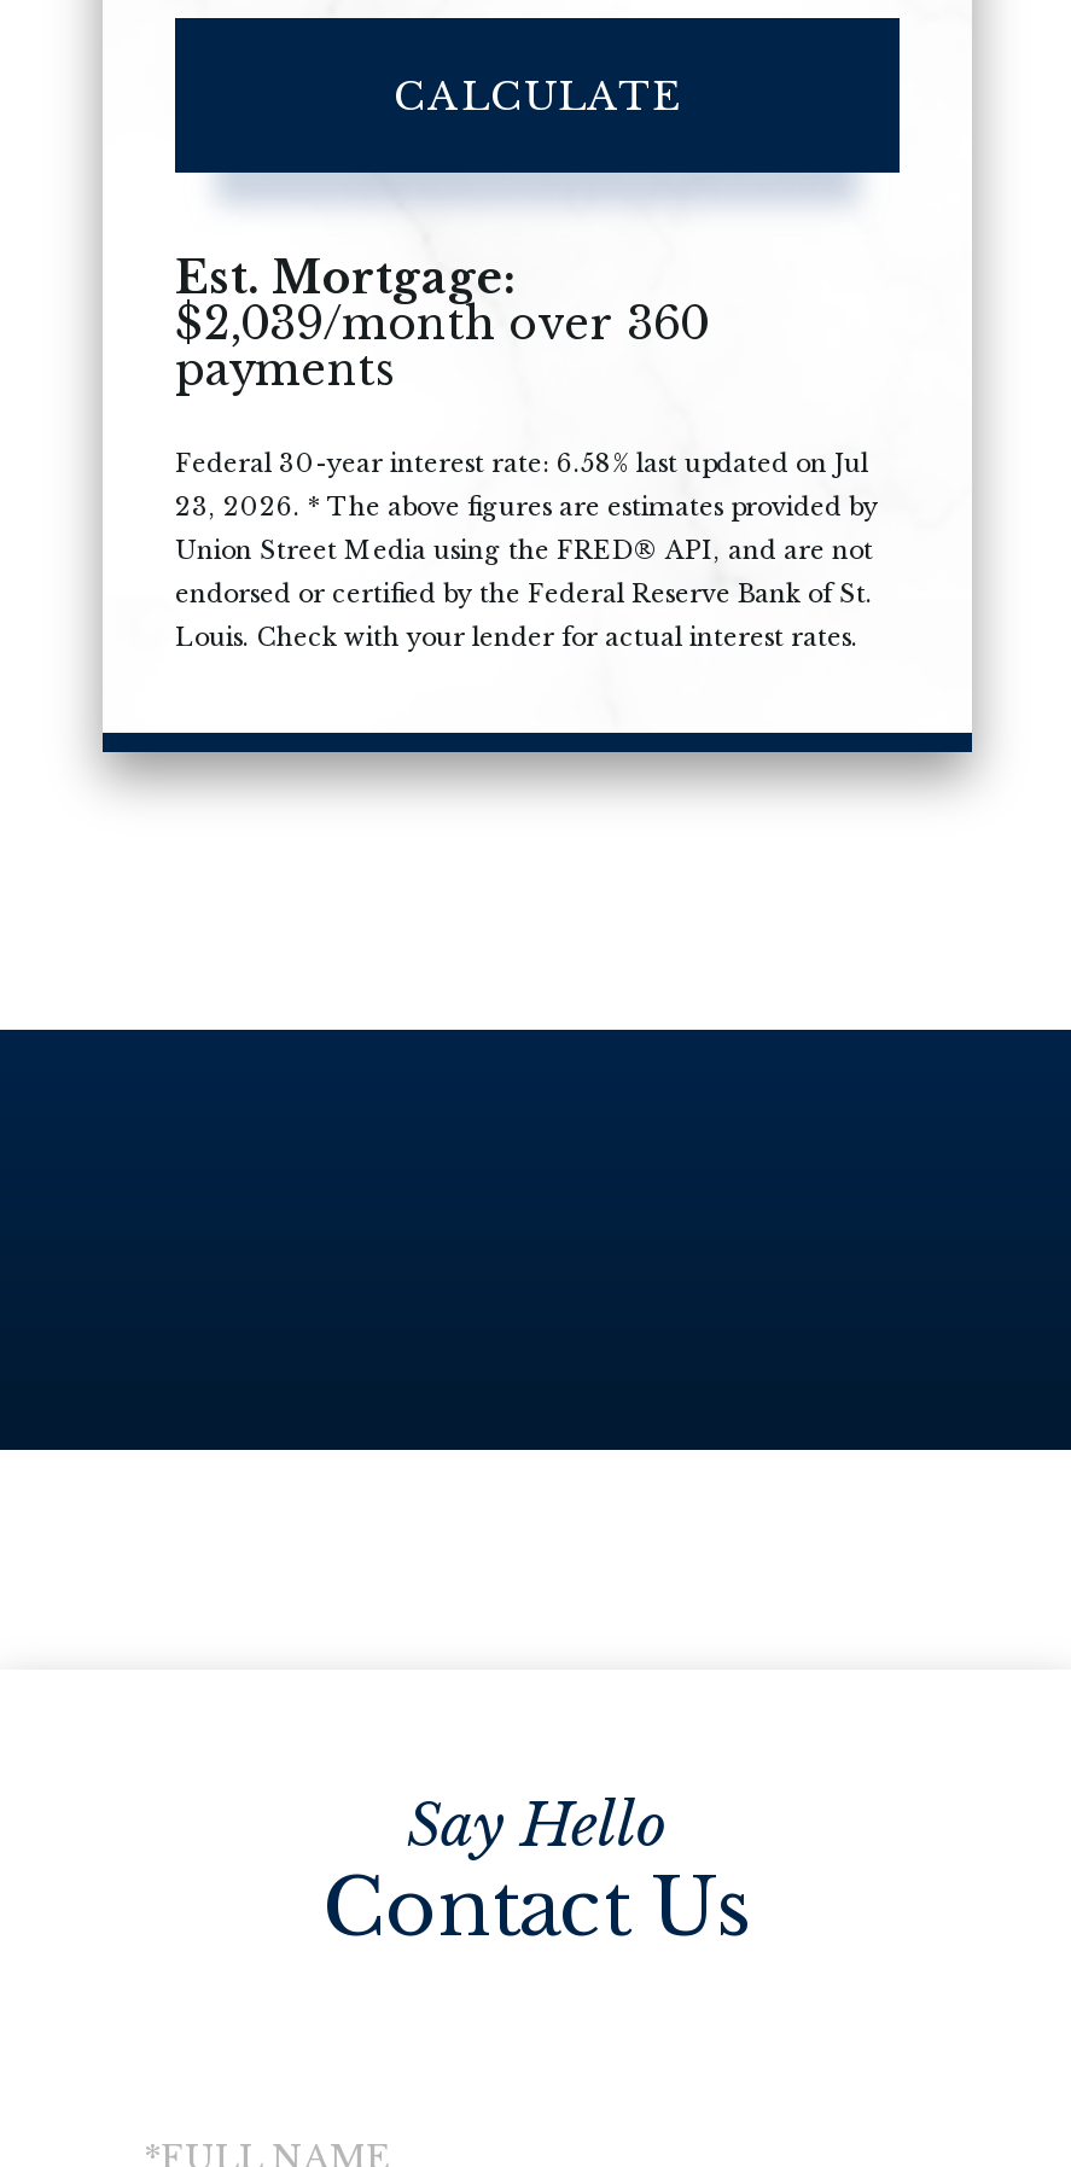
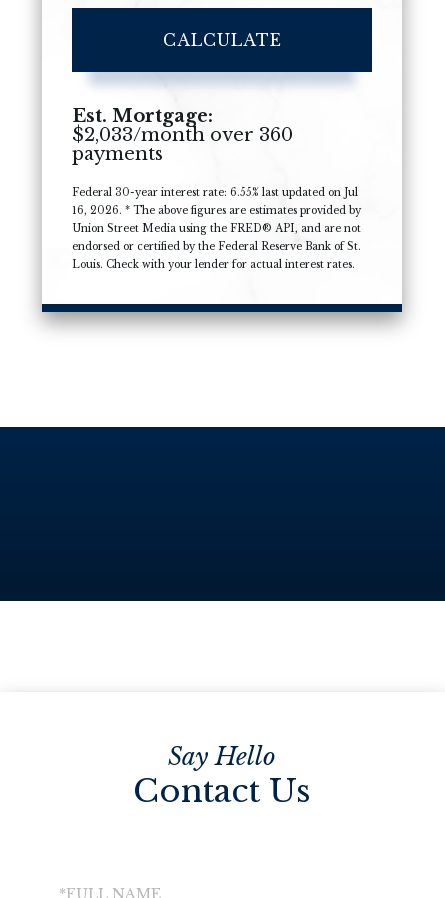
- $2,039/month over 360
+ $2,033/month over 360

- Federal 30-year interest rate: 6.58% last updated on Jul
+ Federal 30-year interest rate: 6.55% last updated on Jul

- 23, 2026. * The above figures are estimates provided by
+ 16, 2026. * The above figures are estimates provided by
